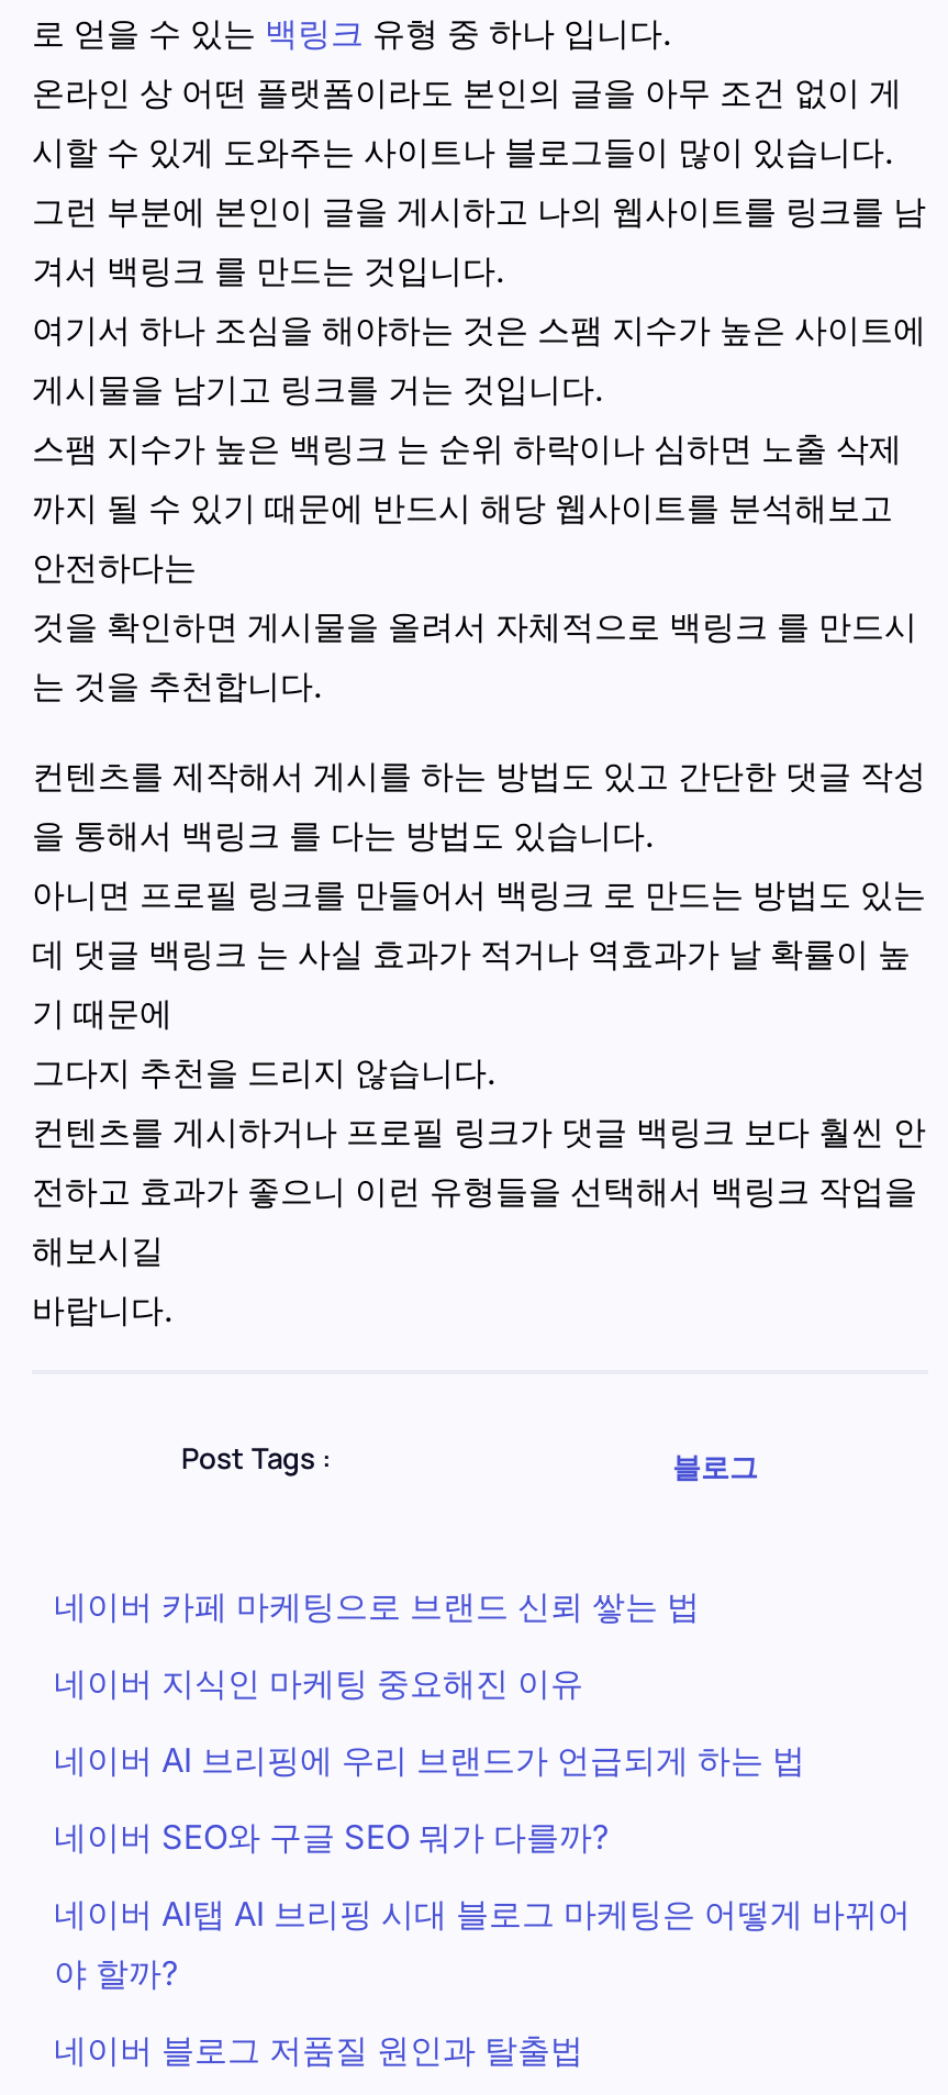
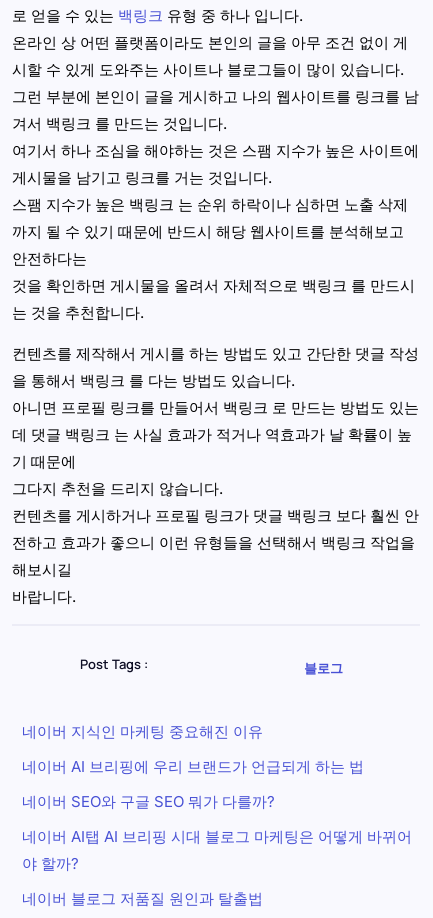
- 네이버 카페 마케팅으로 브랜드 신뢰 쌓는 법
